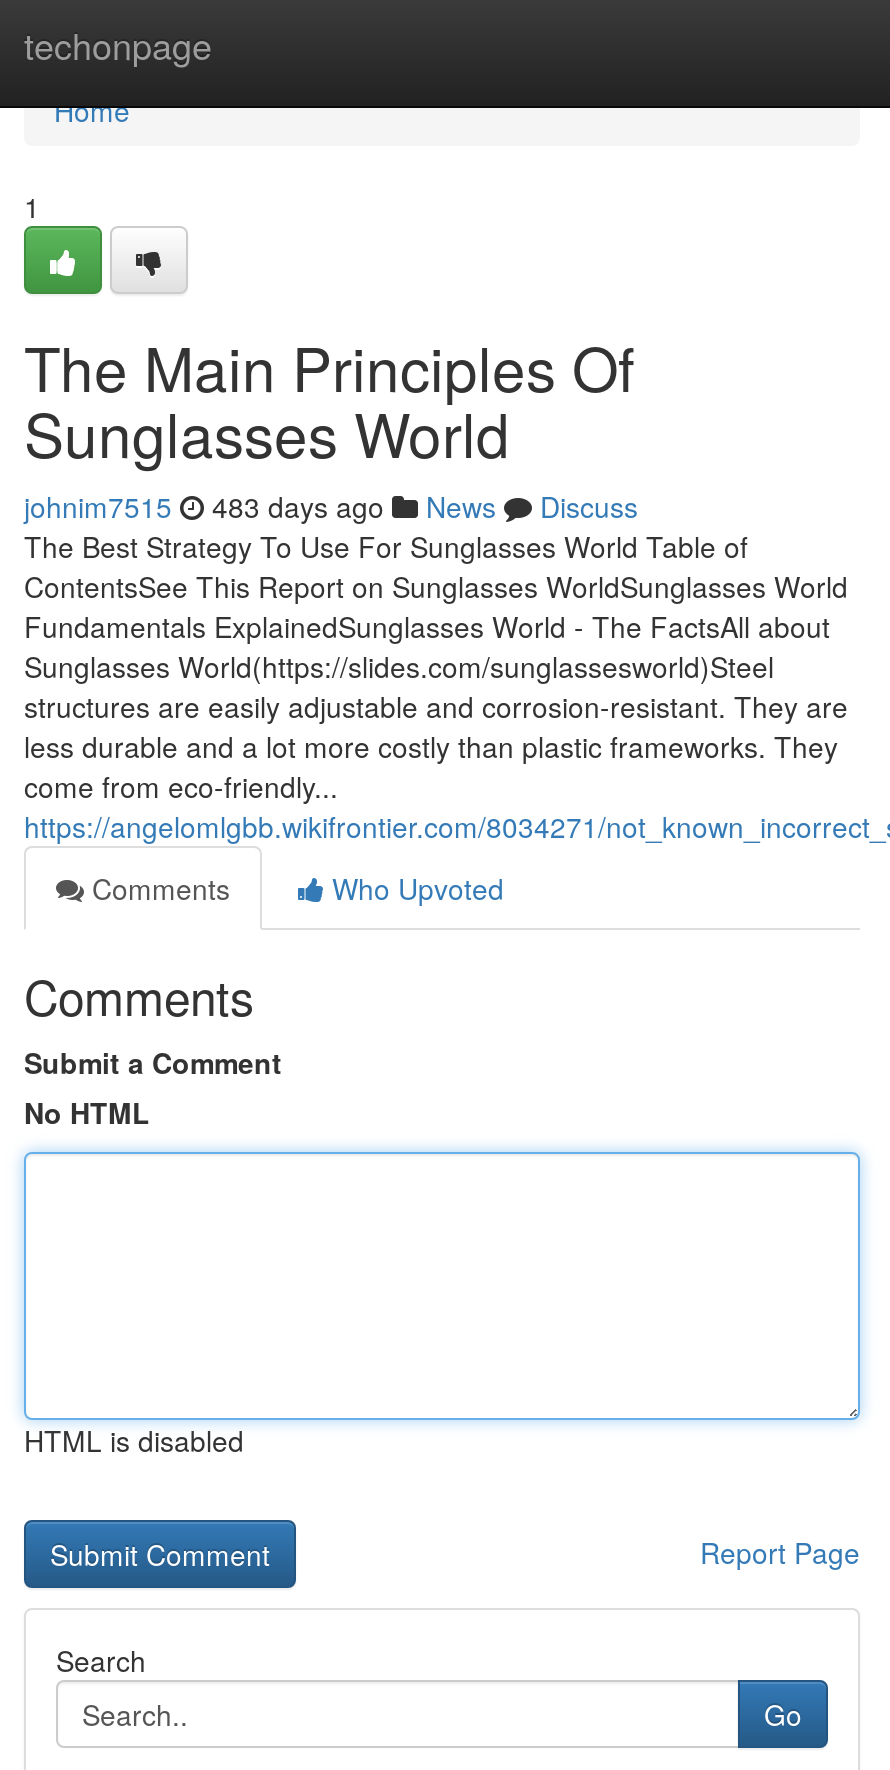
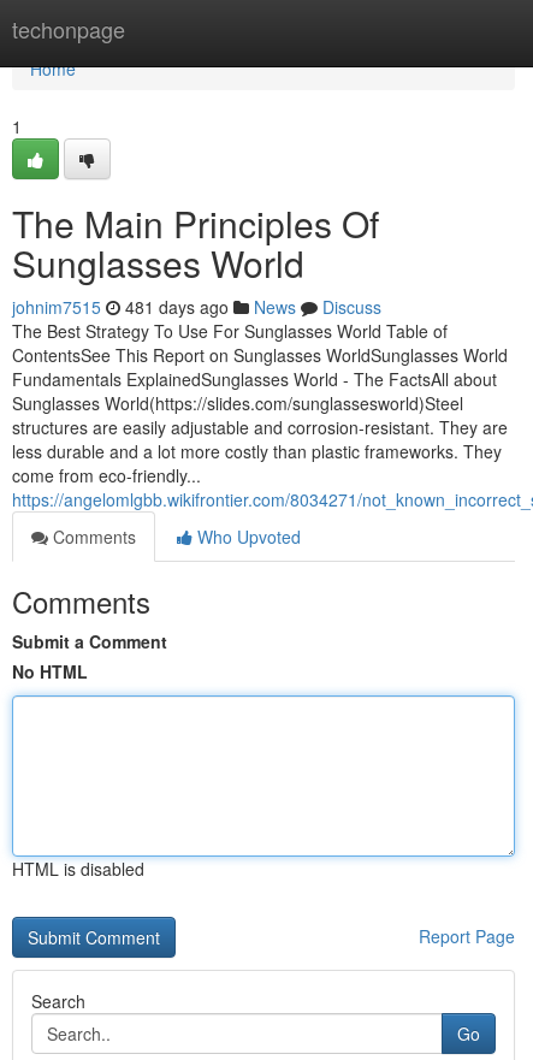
- johnim7515 483 days ago News Discuss
+ johnim7515 481 days ago News Discuss
